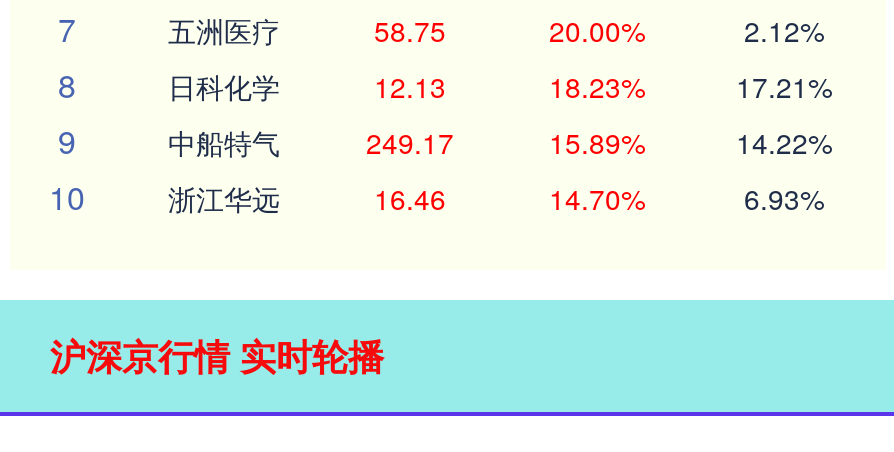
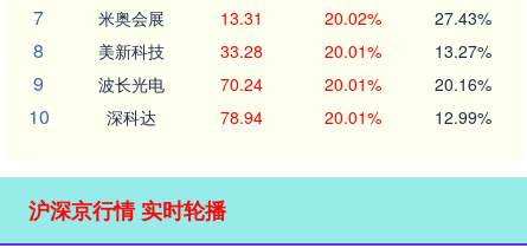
- 五洲医疗
- 58.75
- 20.00%
- 2.12%
+ 米奥会展
+ 13.31
+ 20.02%
+ 27.43%

- 日科化学
- 12.13
- 18.23%
- 17.21%
+ 美新科技
+ 33.28
+ 20.01%
+ 13.27%

- 中船特气
- 249.17
- 15.89%
- 14.22%
+ 波长光电
+ 70.24
+ 20.01%
+ 20.16%

- 浙江华远
- 16.46
- 14.70%
- 6.93%
+ 深科达
+ 78.94
+ 20.01%
+ 12.99%
